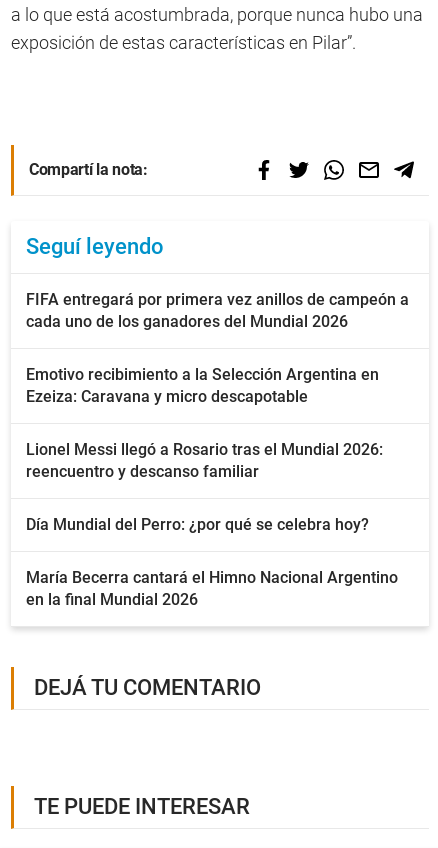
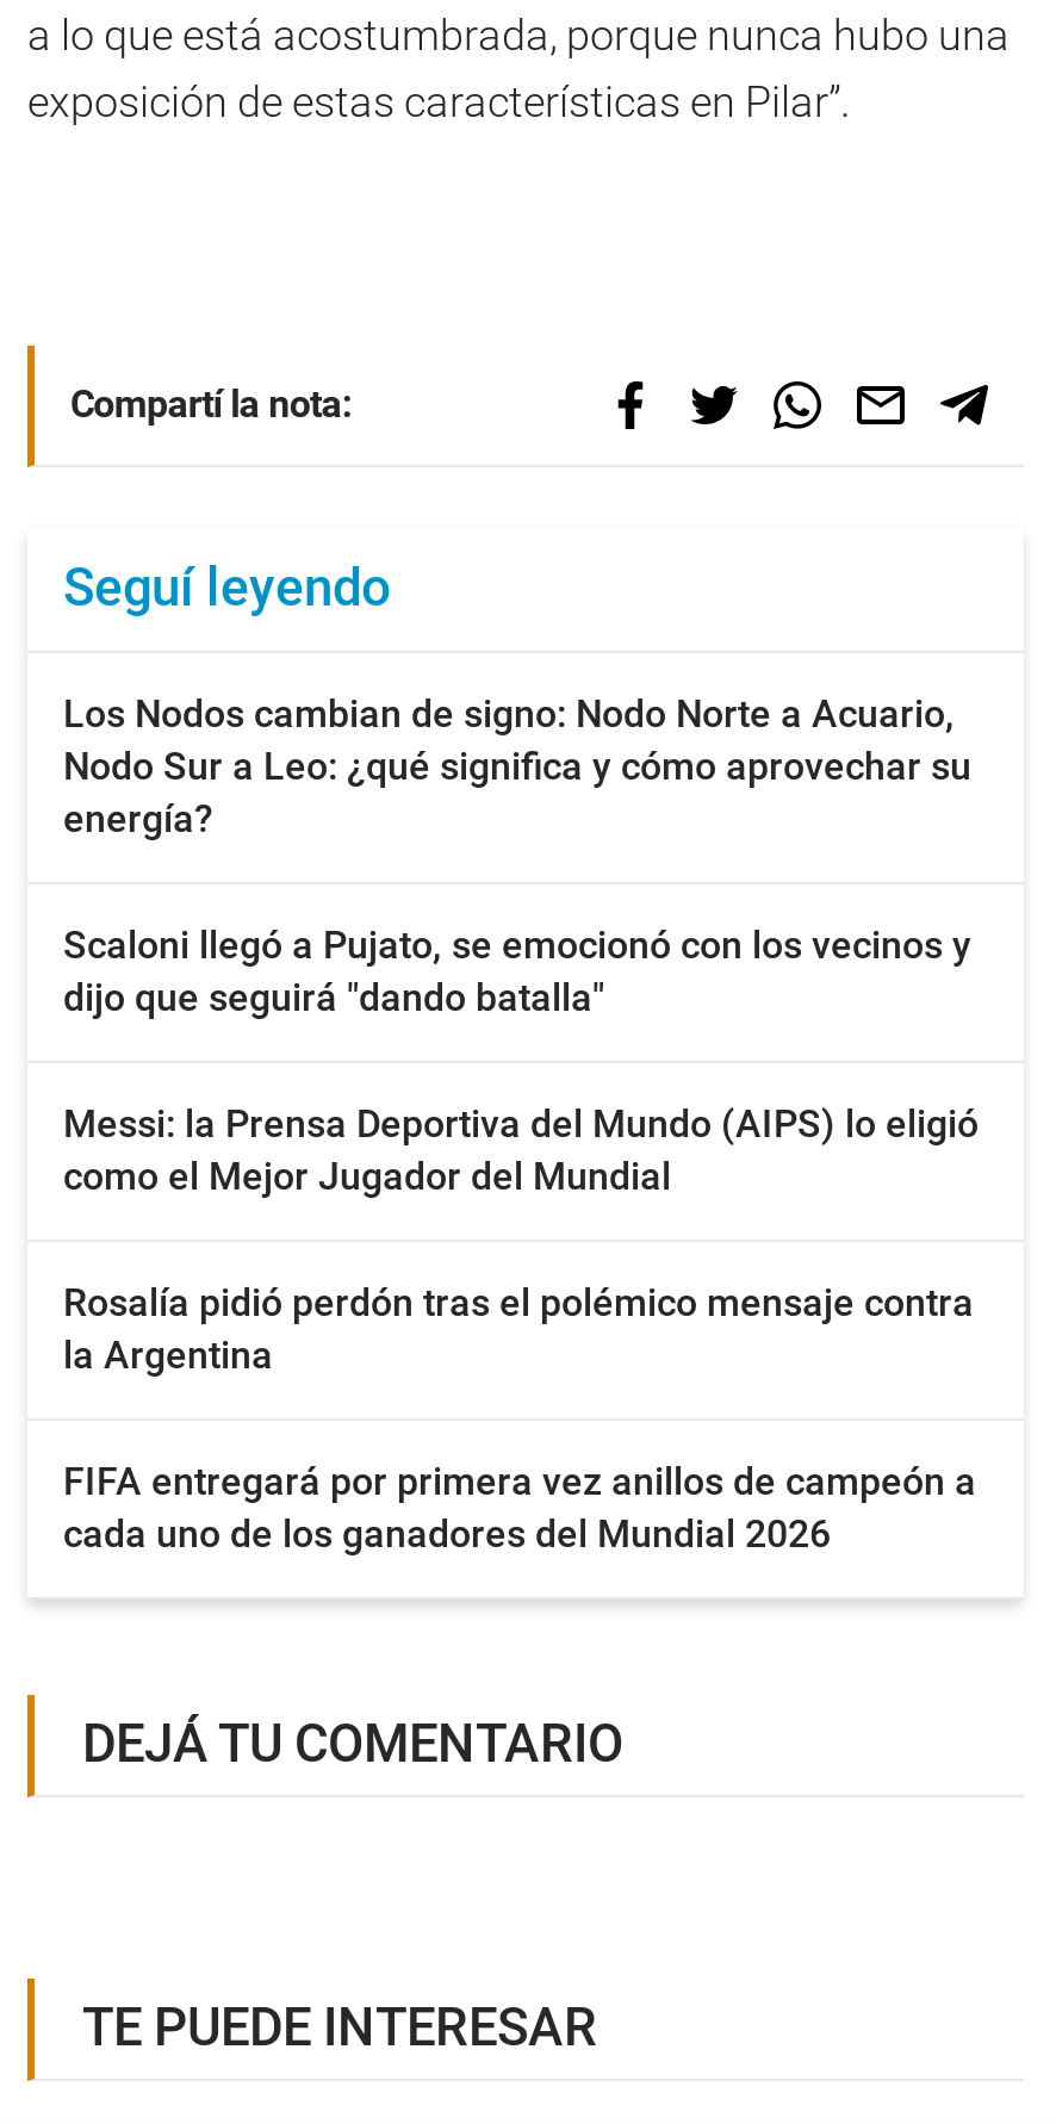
+ Los Nodos cambian de signo: Nodo Norte a Acuario,
+ Nodo Sur a Leo: ¿qué significa y cómo aprovechar su
+ energía?
+ Scaloni llegó a Pujato, se emocionó con los vecinos y
+ dijo que seguirá "dando batalla"
+ Messi: la Prensa Deportiva del Mundo (AIPS) lo eligió
+ como el Mejor Jugador del Mundial
+ Rosalía pidió perdón tras el polémico mensaje contra
+ la Argentina

moved down: FIFA entregará por primera vez anillos de campeón a | cada uno de los ganadores del Mundial 2026

- Emotivo recibimiento a la Selección Argentina en
- Ezeiza: Caravana y micro descapotable
- Lionel Messi llegó a Rosario tras el Mundial 2026:
- reencuentro y descanso familiar
- Día Mundial del Perro: ¿por qué se celebra hoy?
- María Becerra cantará el Himno Nacional Argentino
- en la final Mundial 2026
